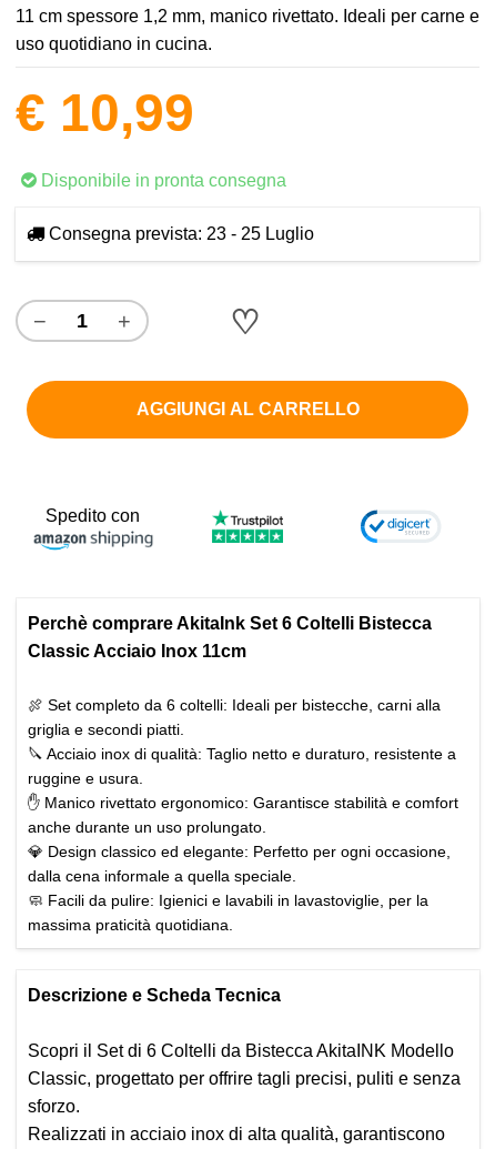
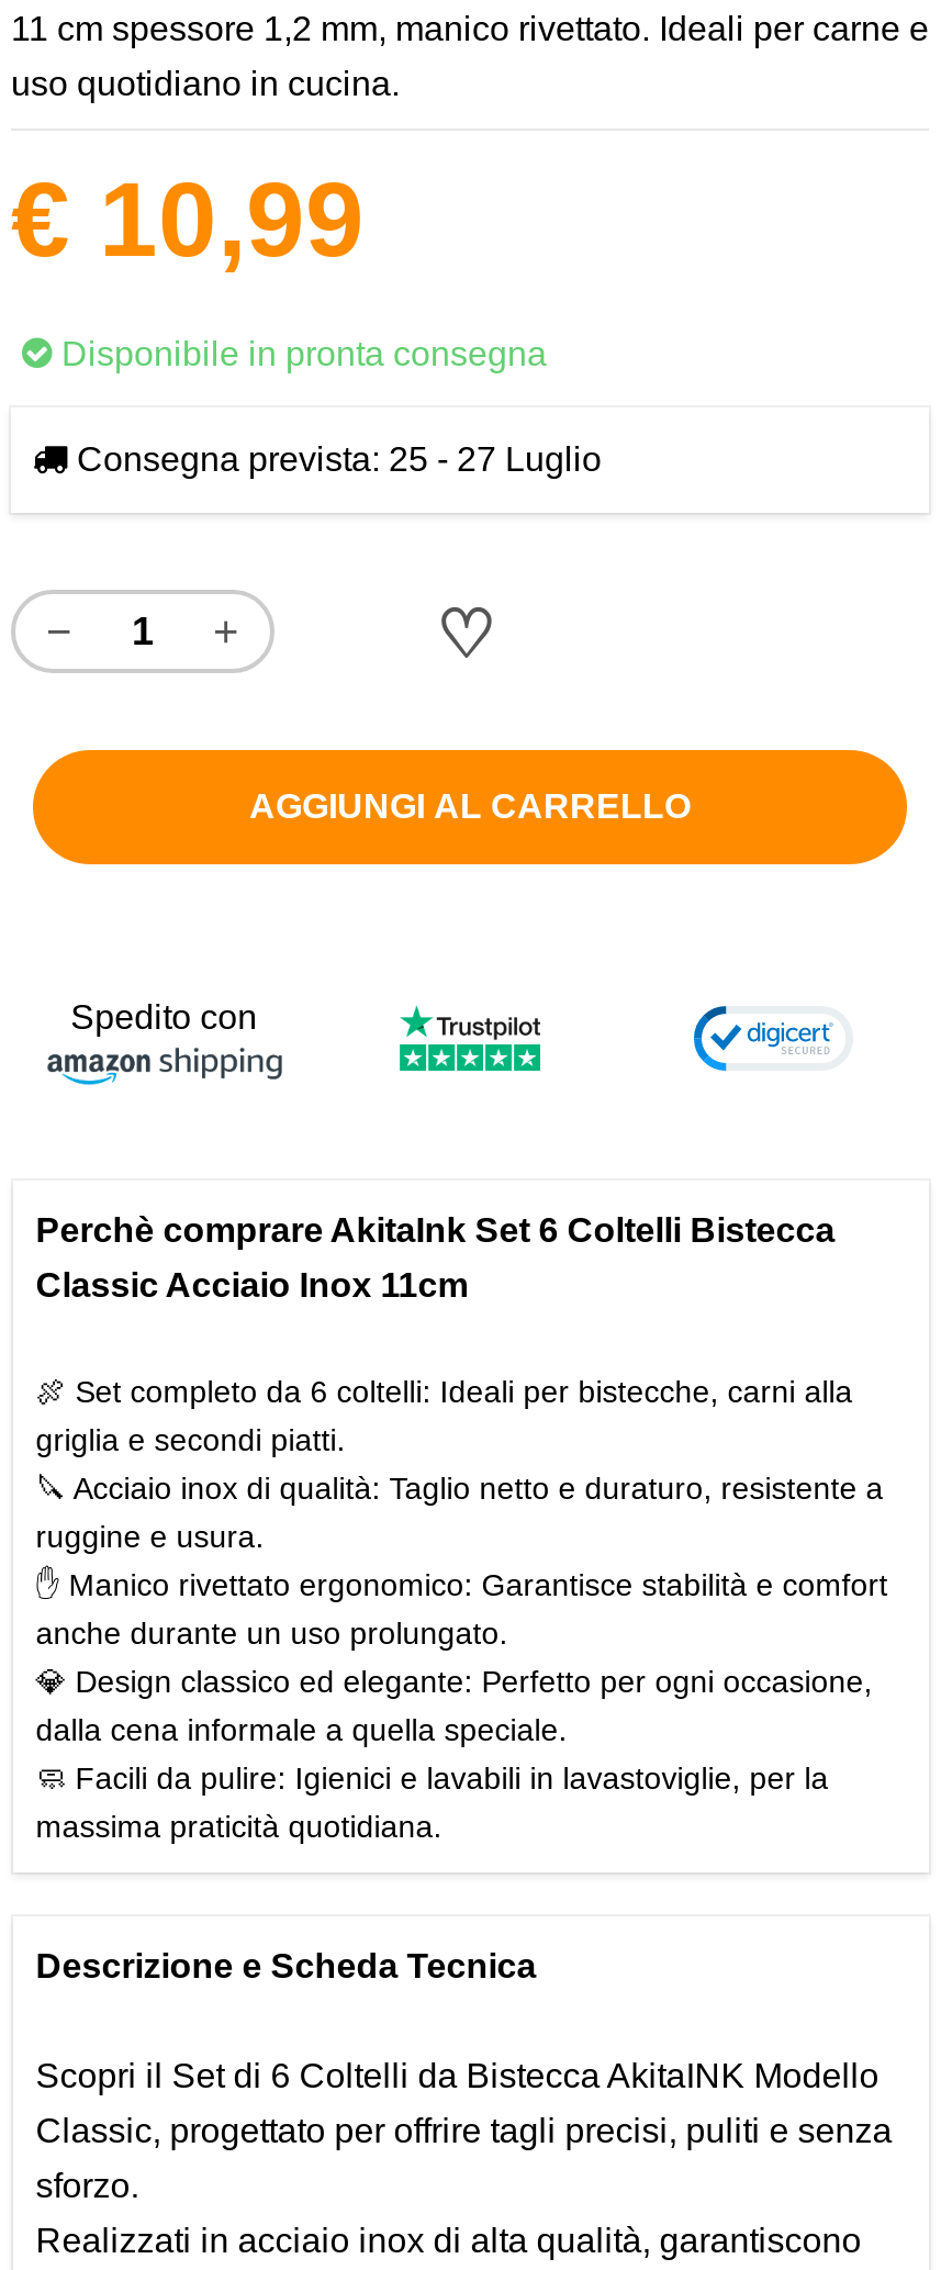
- Consegna prevista: 23 - 25 Luglio
+ Consegna prevista: 25 - 27 Luglio
